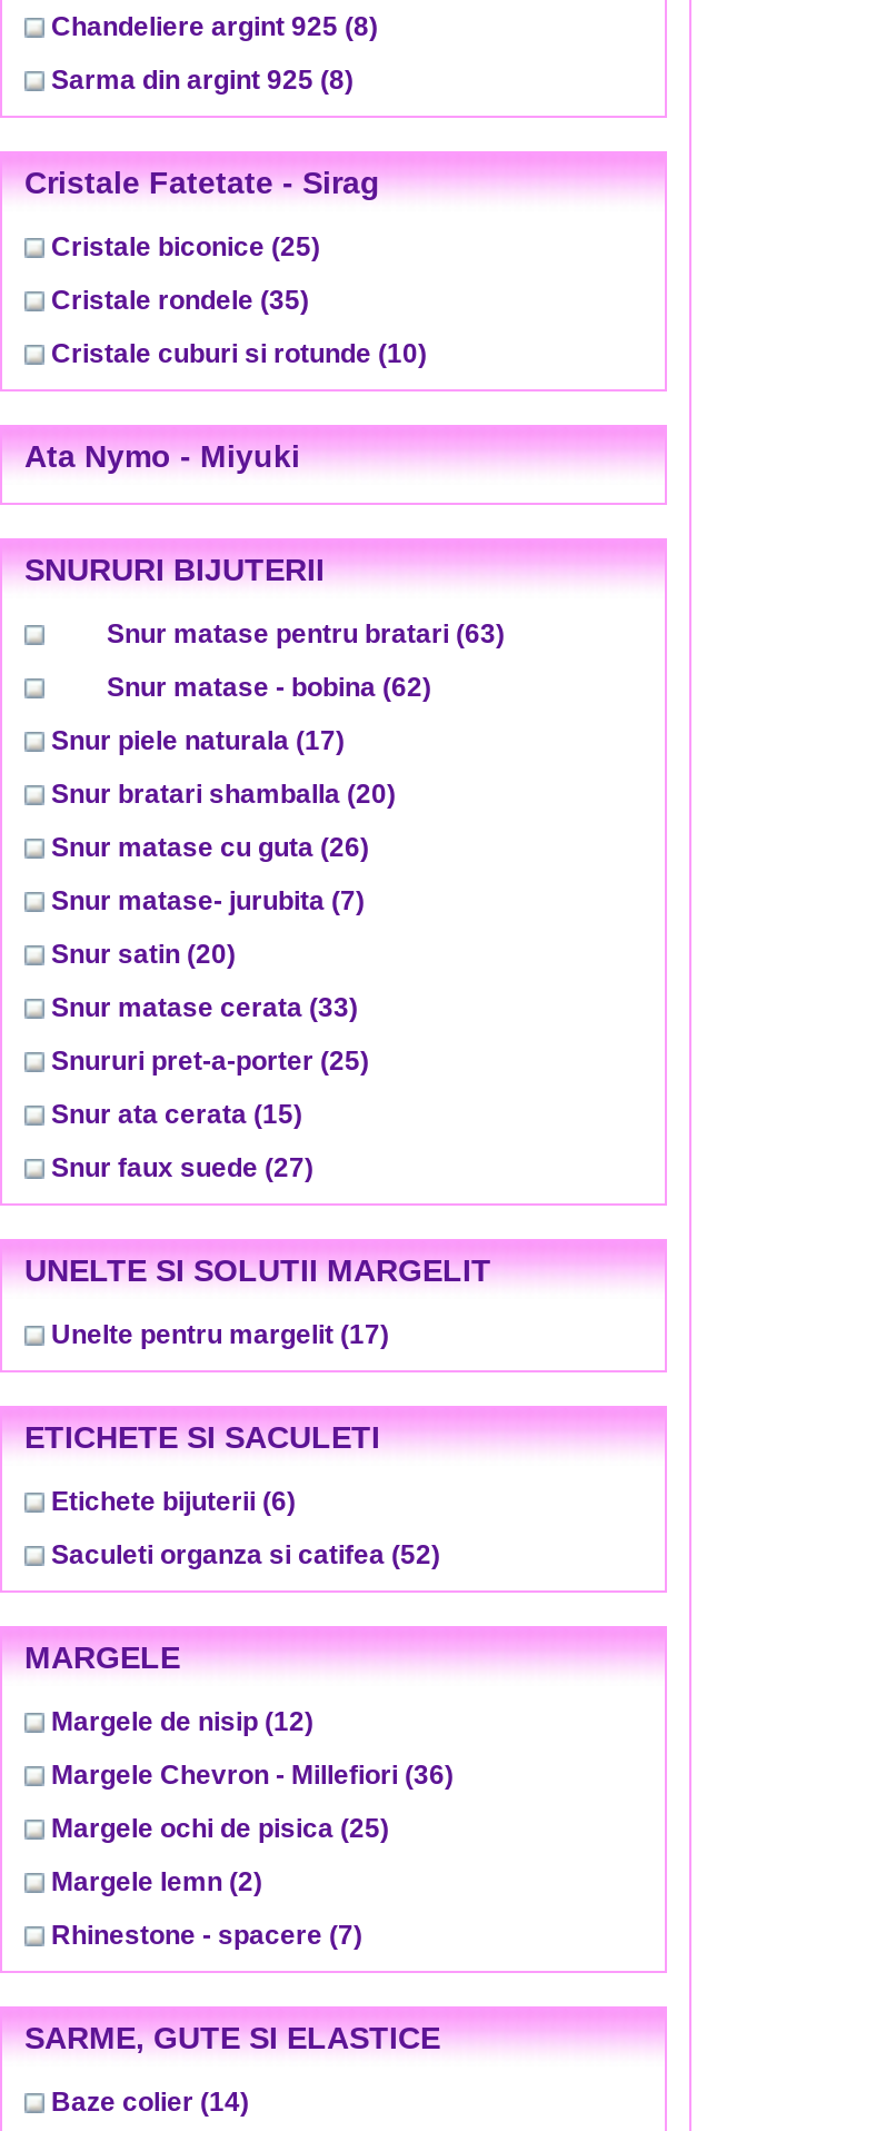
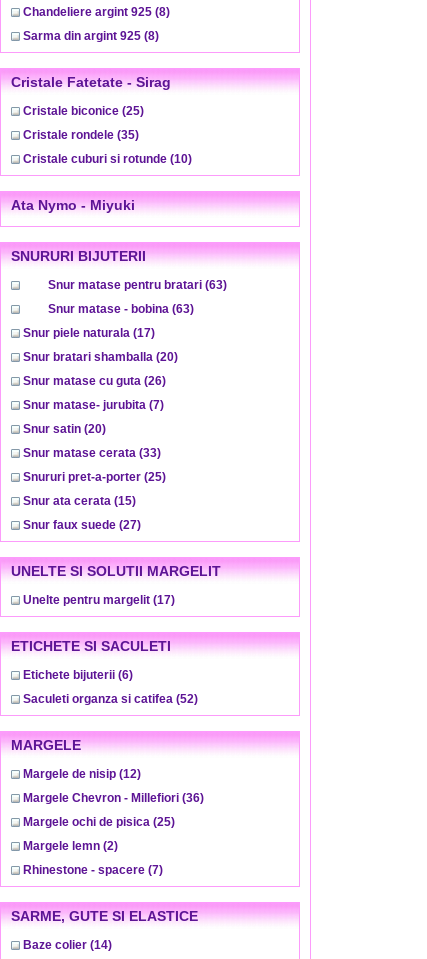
- Snur matase - bobina (62)
+ Snur matase - bobina (63)
